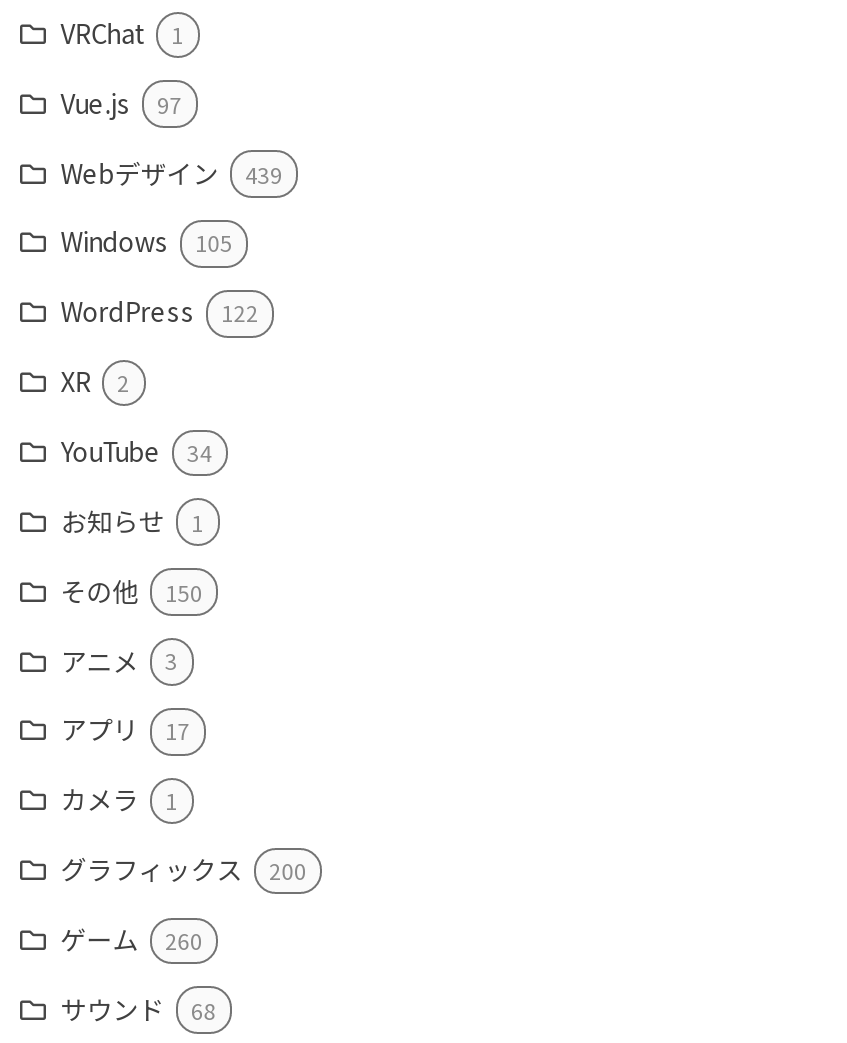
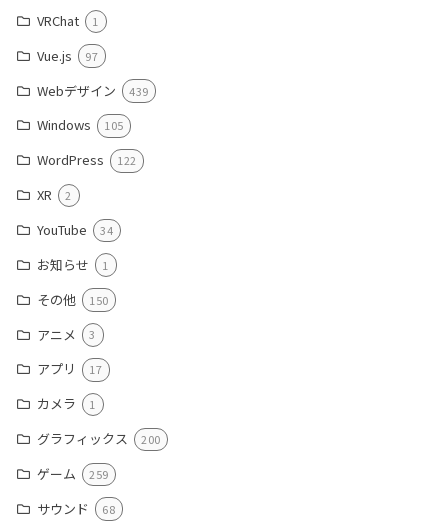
- ゲーム 260
+ ゲーム 259
